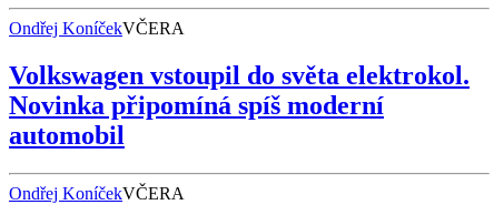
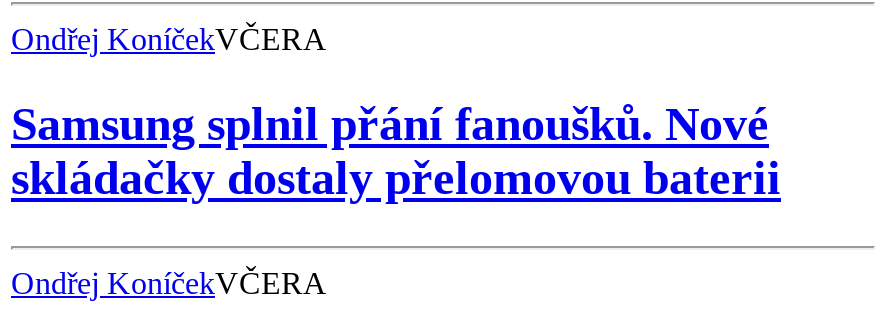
- Volkswagen vstoupil do světa elektrokol.
- Novinka připomíná spíš moderní
- automobil
+ Samsung splnil přání fanoušků. Nové
+ skládačky dostaly přelomovou baterii
